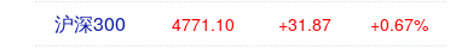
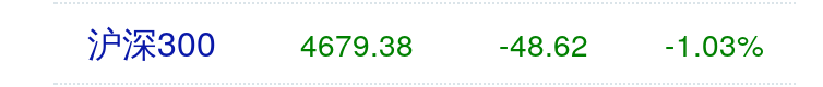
- 4771.10
+ 4679.38

- +31.87
+ -48.62

- +0.67%
+ -1.03%
